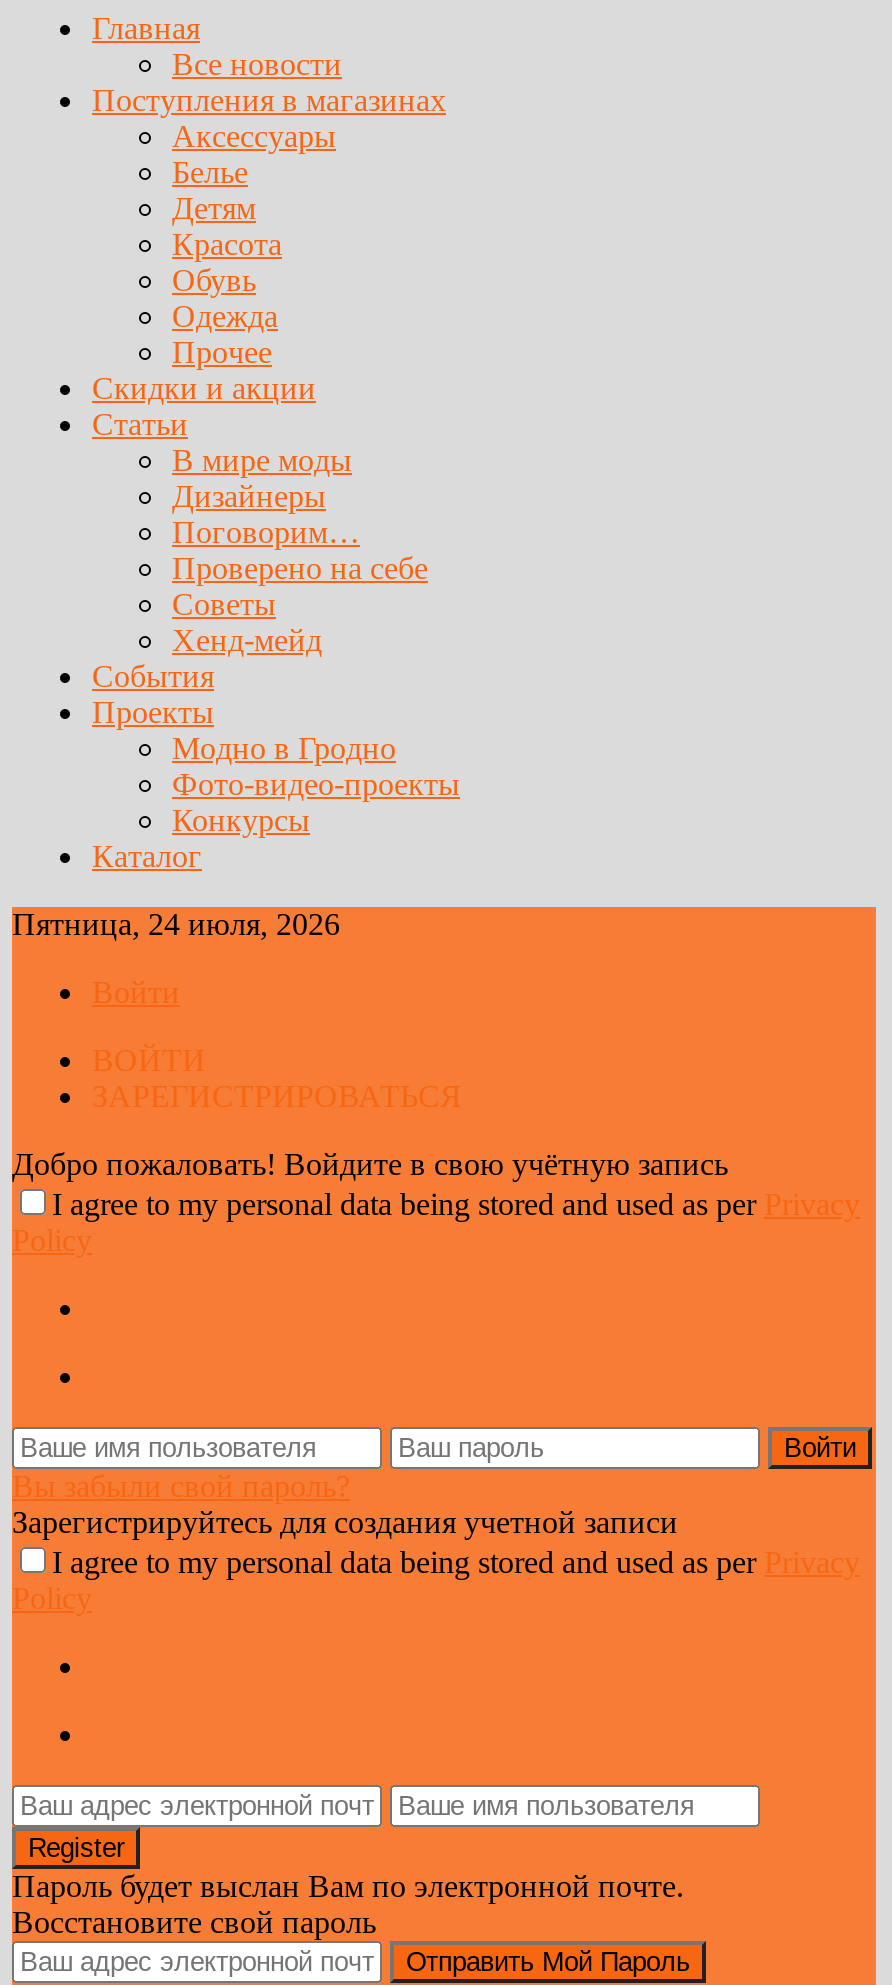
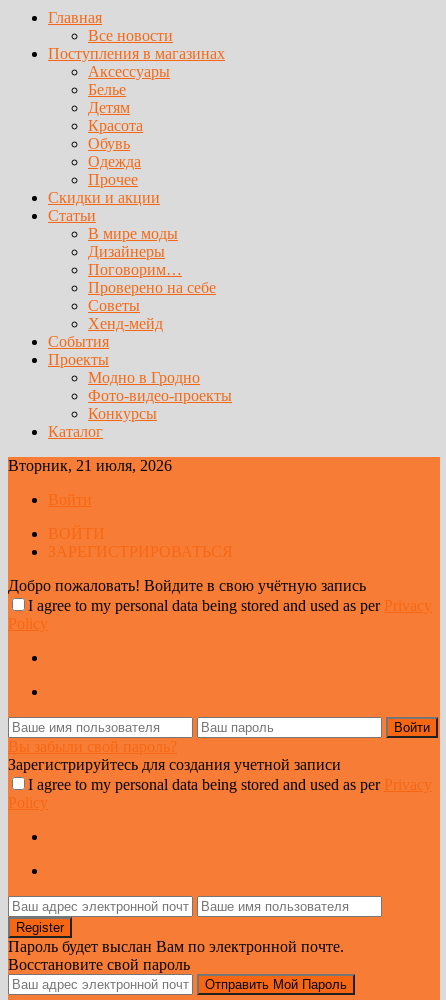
- Пятница, 24 июля, 2026
+ Вторник, 21 июля, 2026
